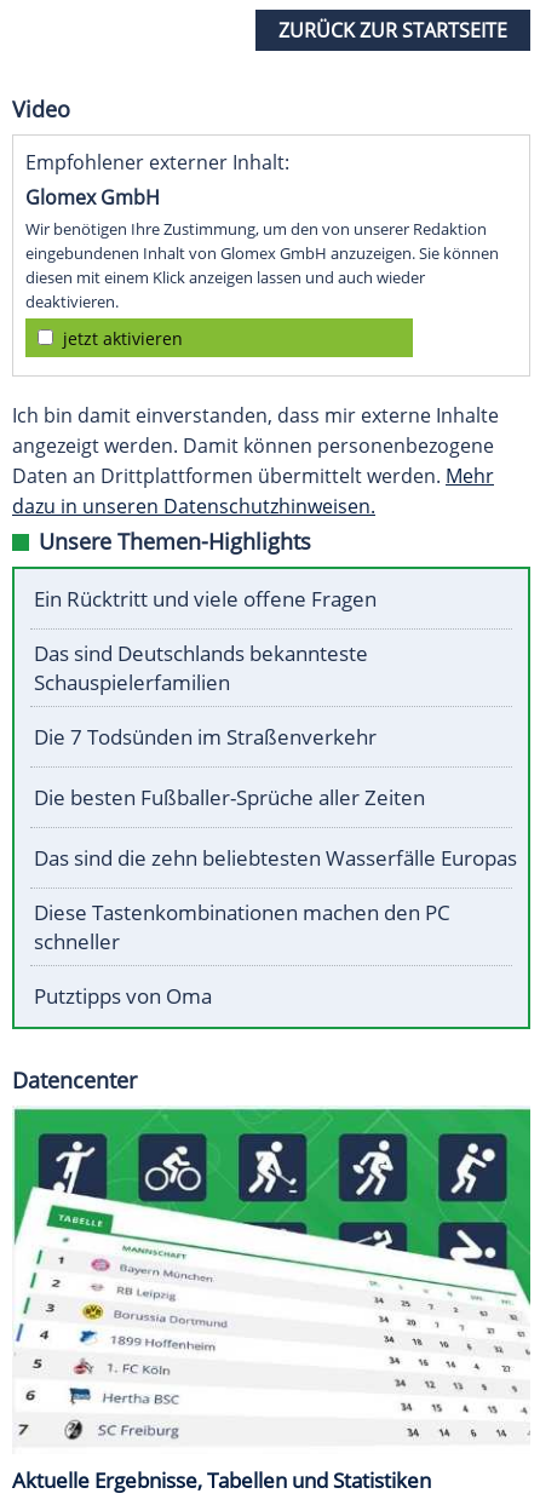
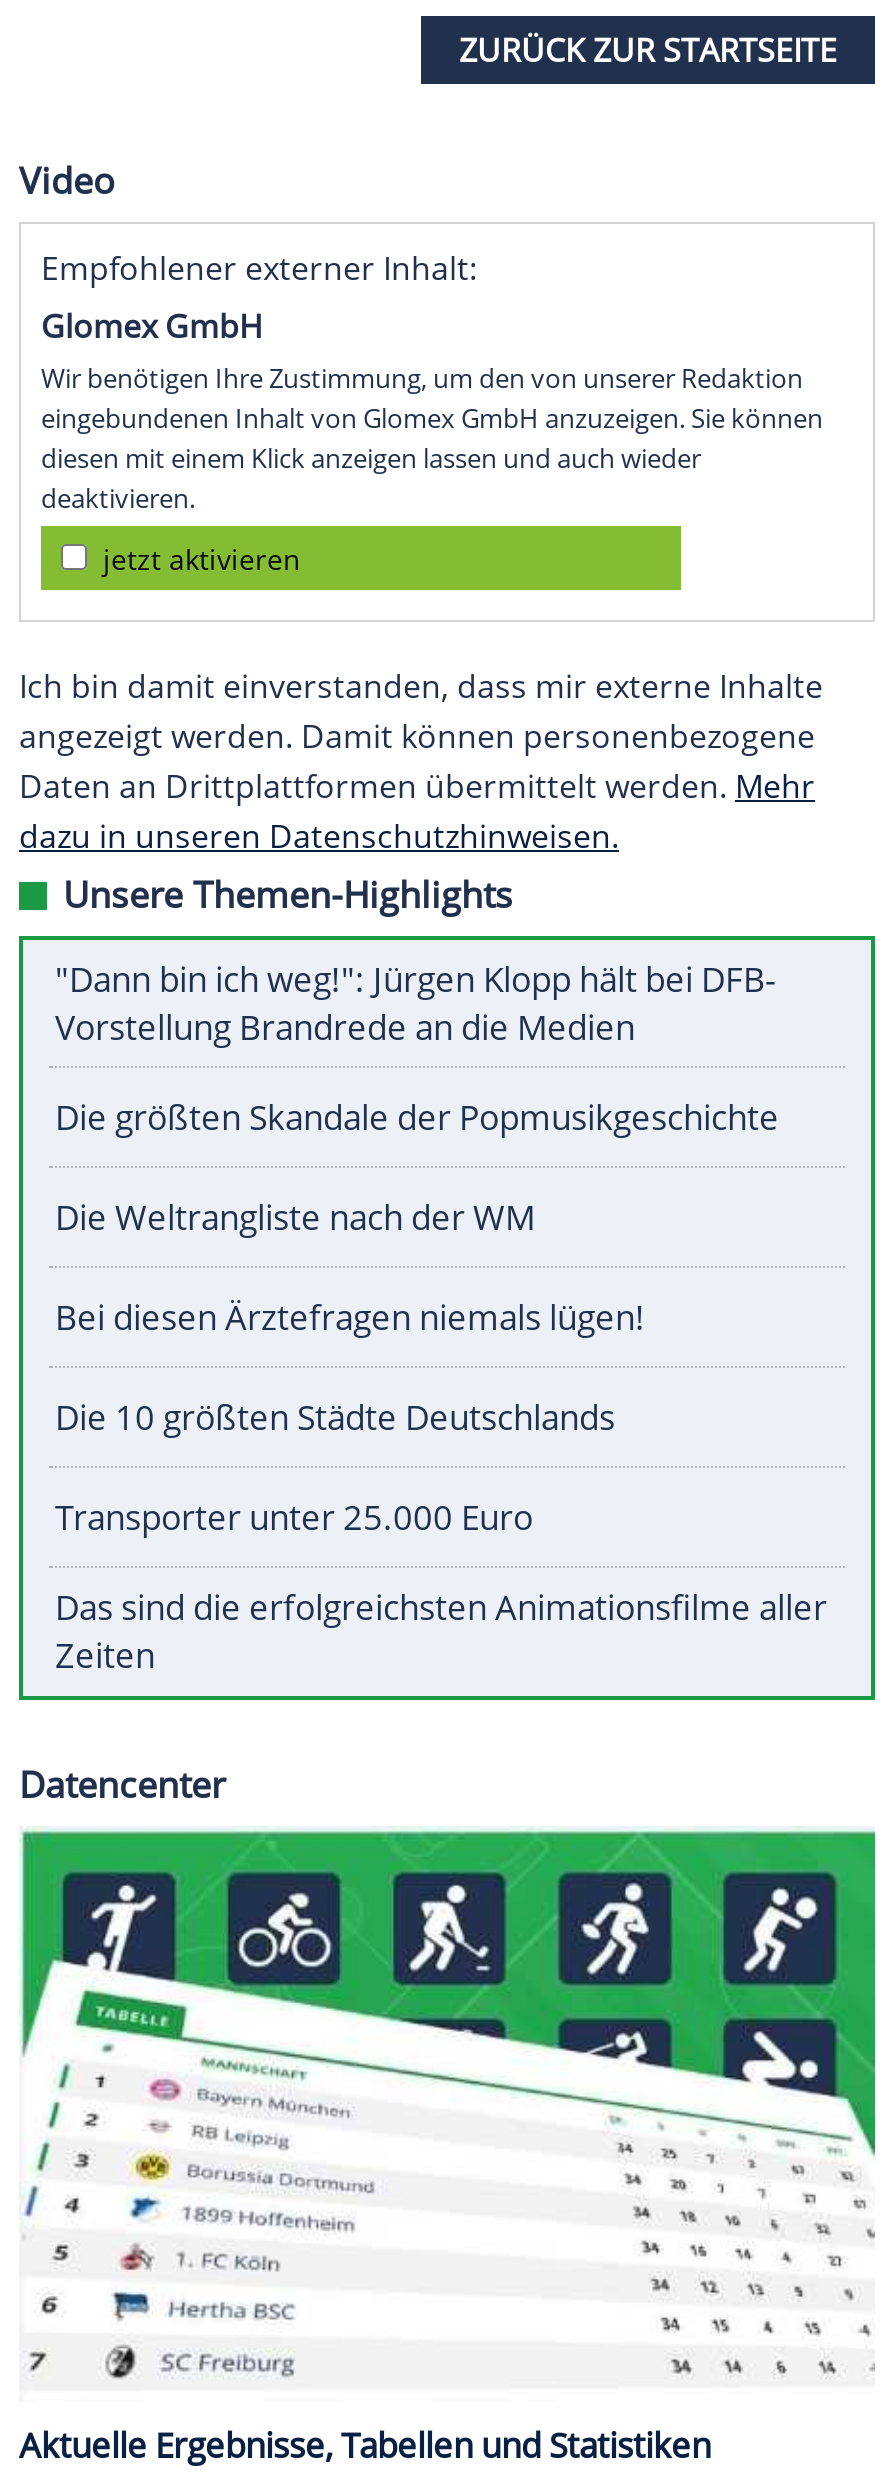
- Ein Rücktritt und viele offene Fragen
+ "Dann bin ich weg!": Jürgen Klopp hält bei DFB-
+ Vorstellung Brandrede an die Medien

- Das sind Deutschlands bekannteste
- Schauspielerfamilien
+ Die größten Skandale der Popmusikgeschichte

- Die 7 Todsünden im Straßenverkehr
+ Die Weltrangliste nach der WM

- Die besten Fußballer-Sprüche aller Zeiten
+ Bei diesen Ärztefragen niemals lügen!

- Das sind die zehn beliebtesten Wasserfälle Europas
+ Die 10 größten Städte Deutschlands

- Diese Tastenkombinationen machen den PC
- schneller
+ Transporter unter 25.000 Euro

- Putztipps von Oma
+ Das sind die erfolgreichsten Animationsfilme aller
+ Zeiten
